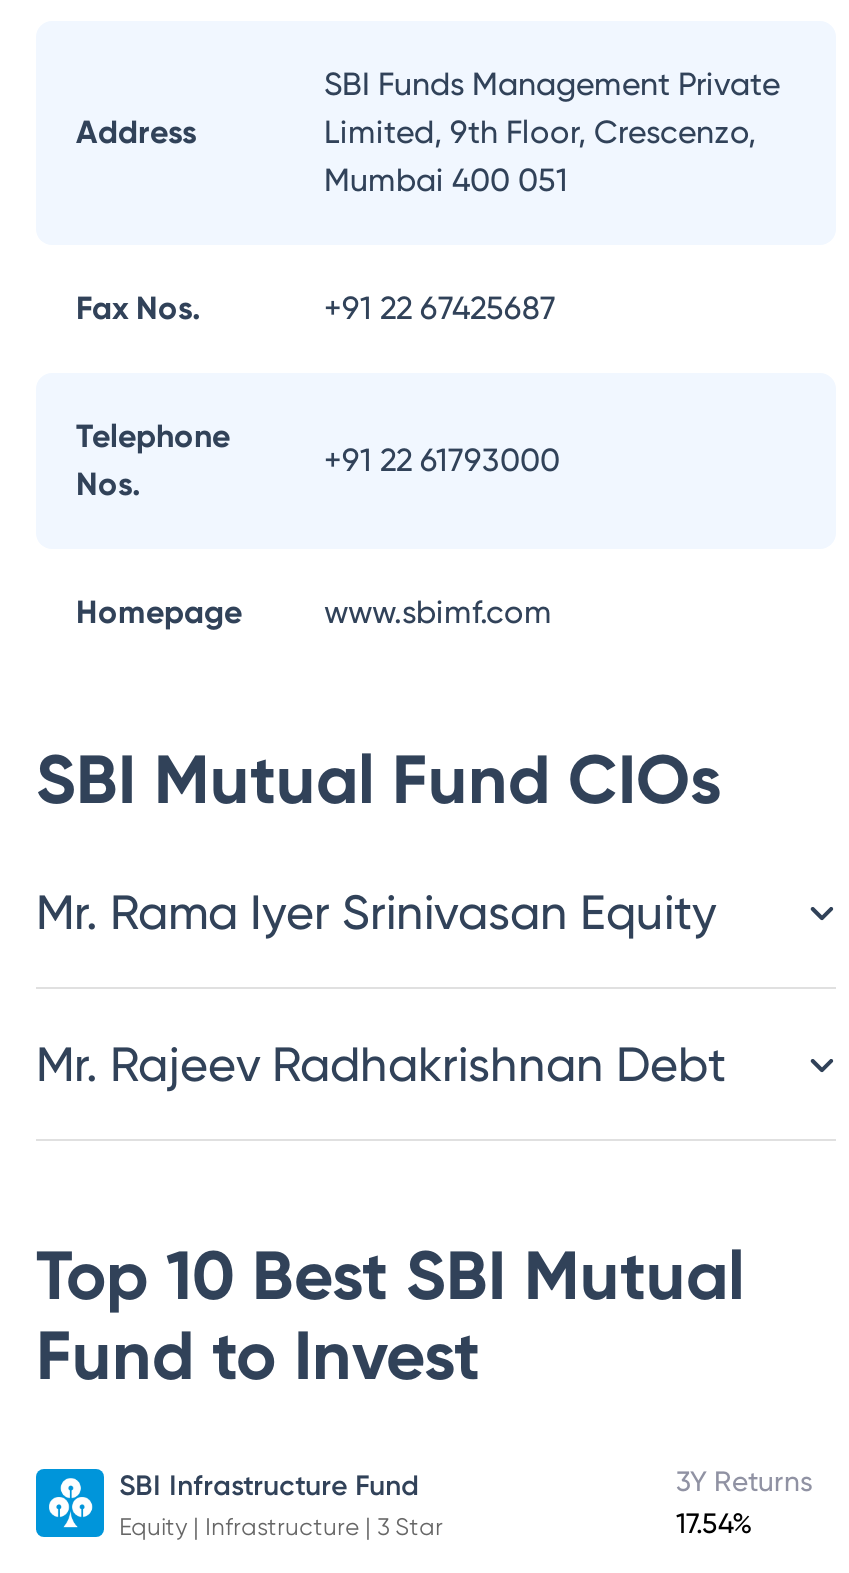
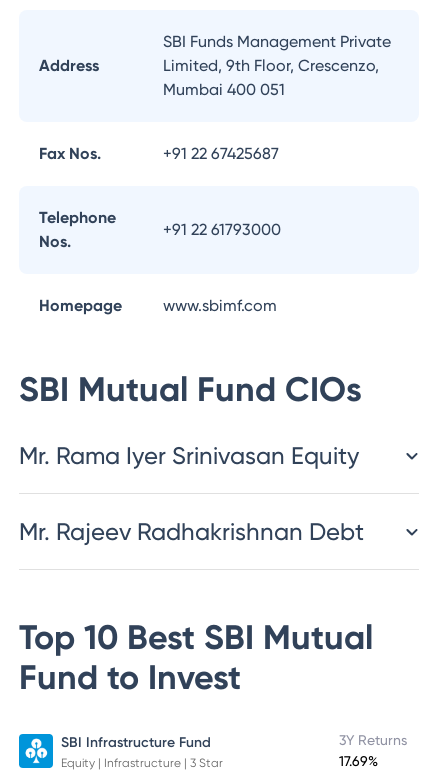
- 17.54%
+ 17.69%
